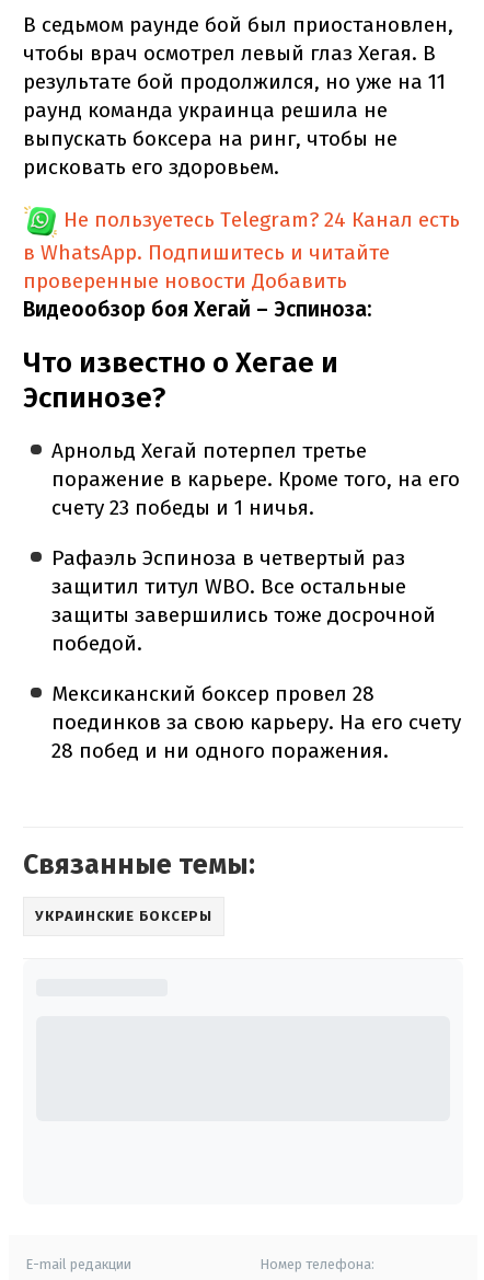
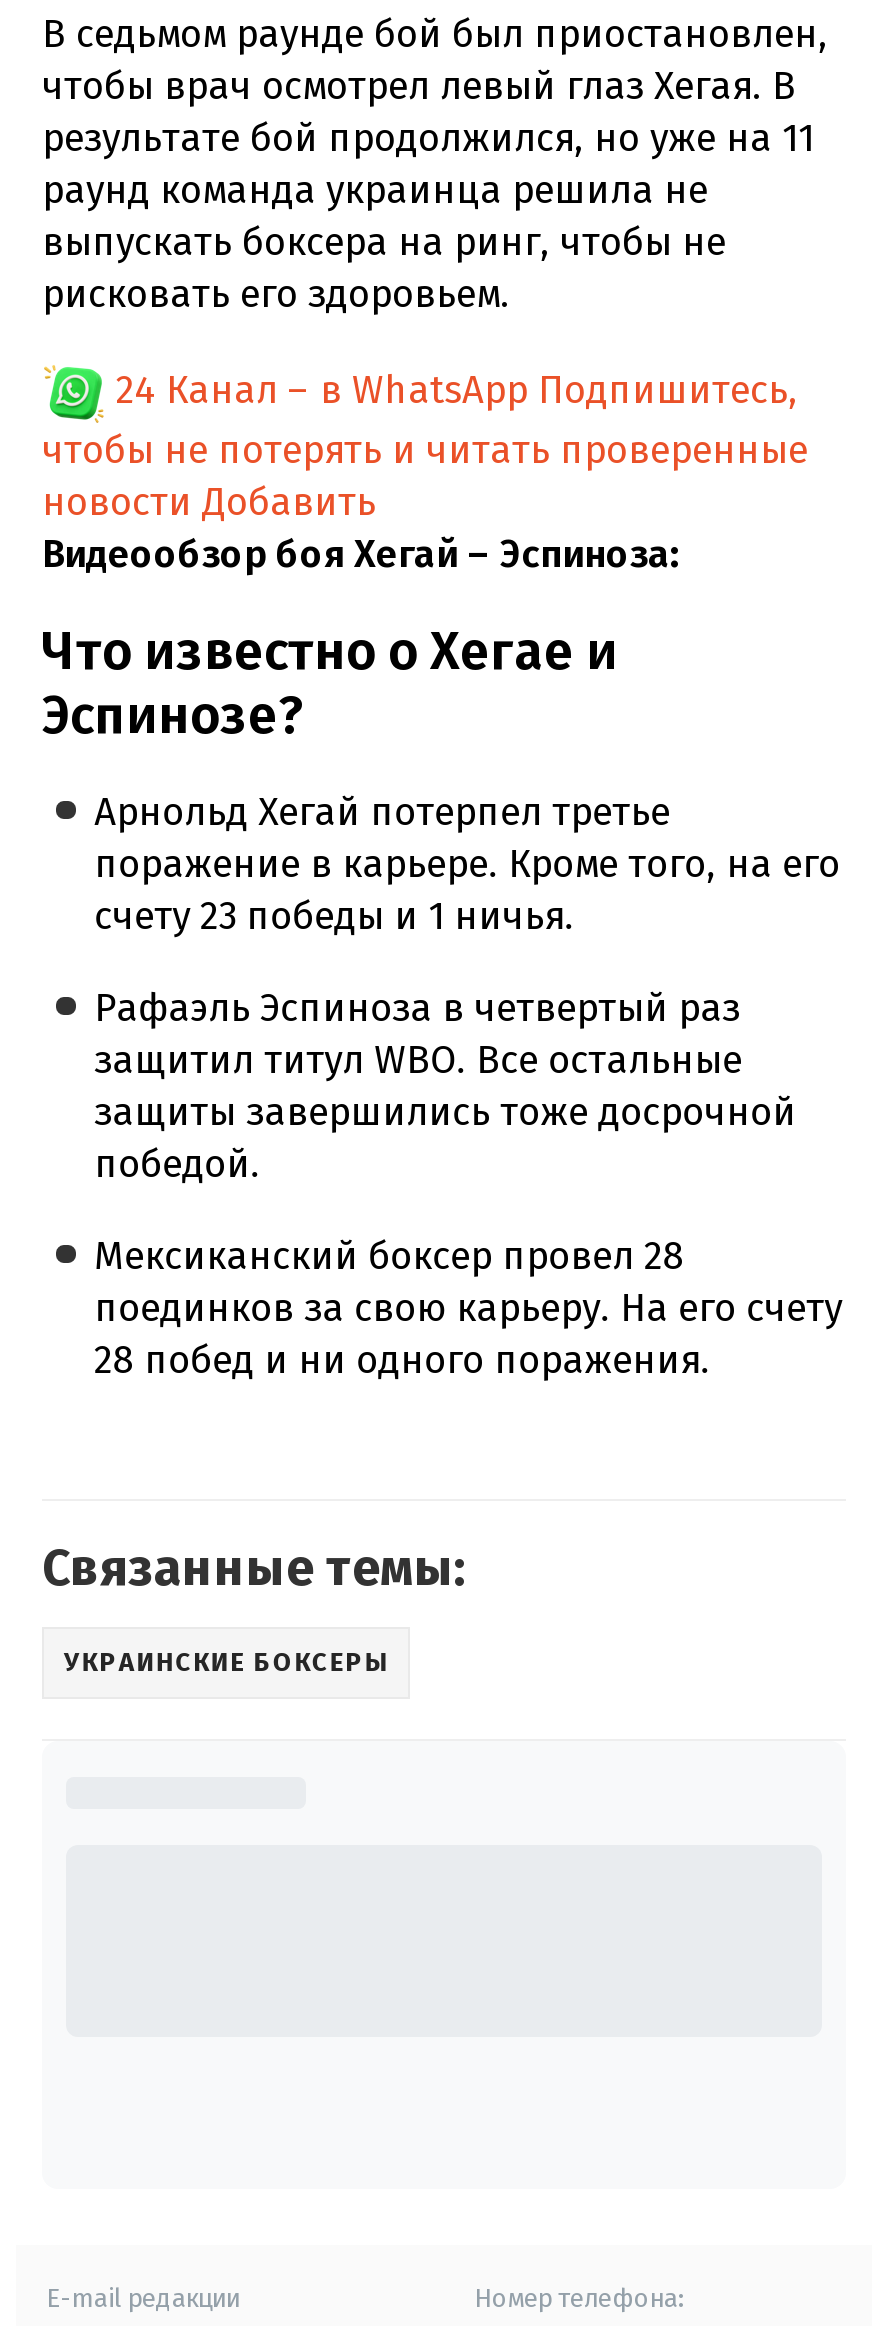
- Не пользуетесь Telegram? 24 Канал есть
- в WhatsApp. Подпишитесь и читайте
- проверенные новости Добавить
+ 24 Канал – в WhatsApp Подпишитесь,
+ чтобы не потерять и читать проверенные
+ новости Добавить
